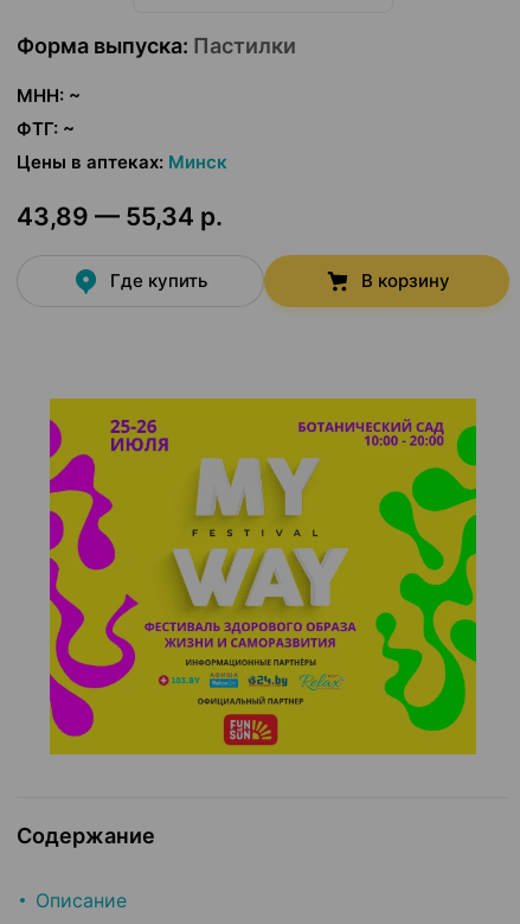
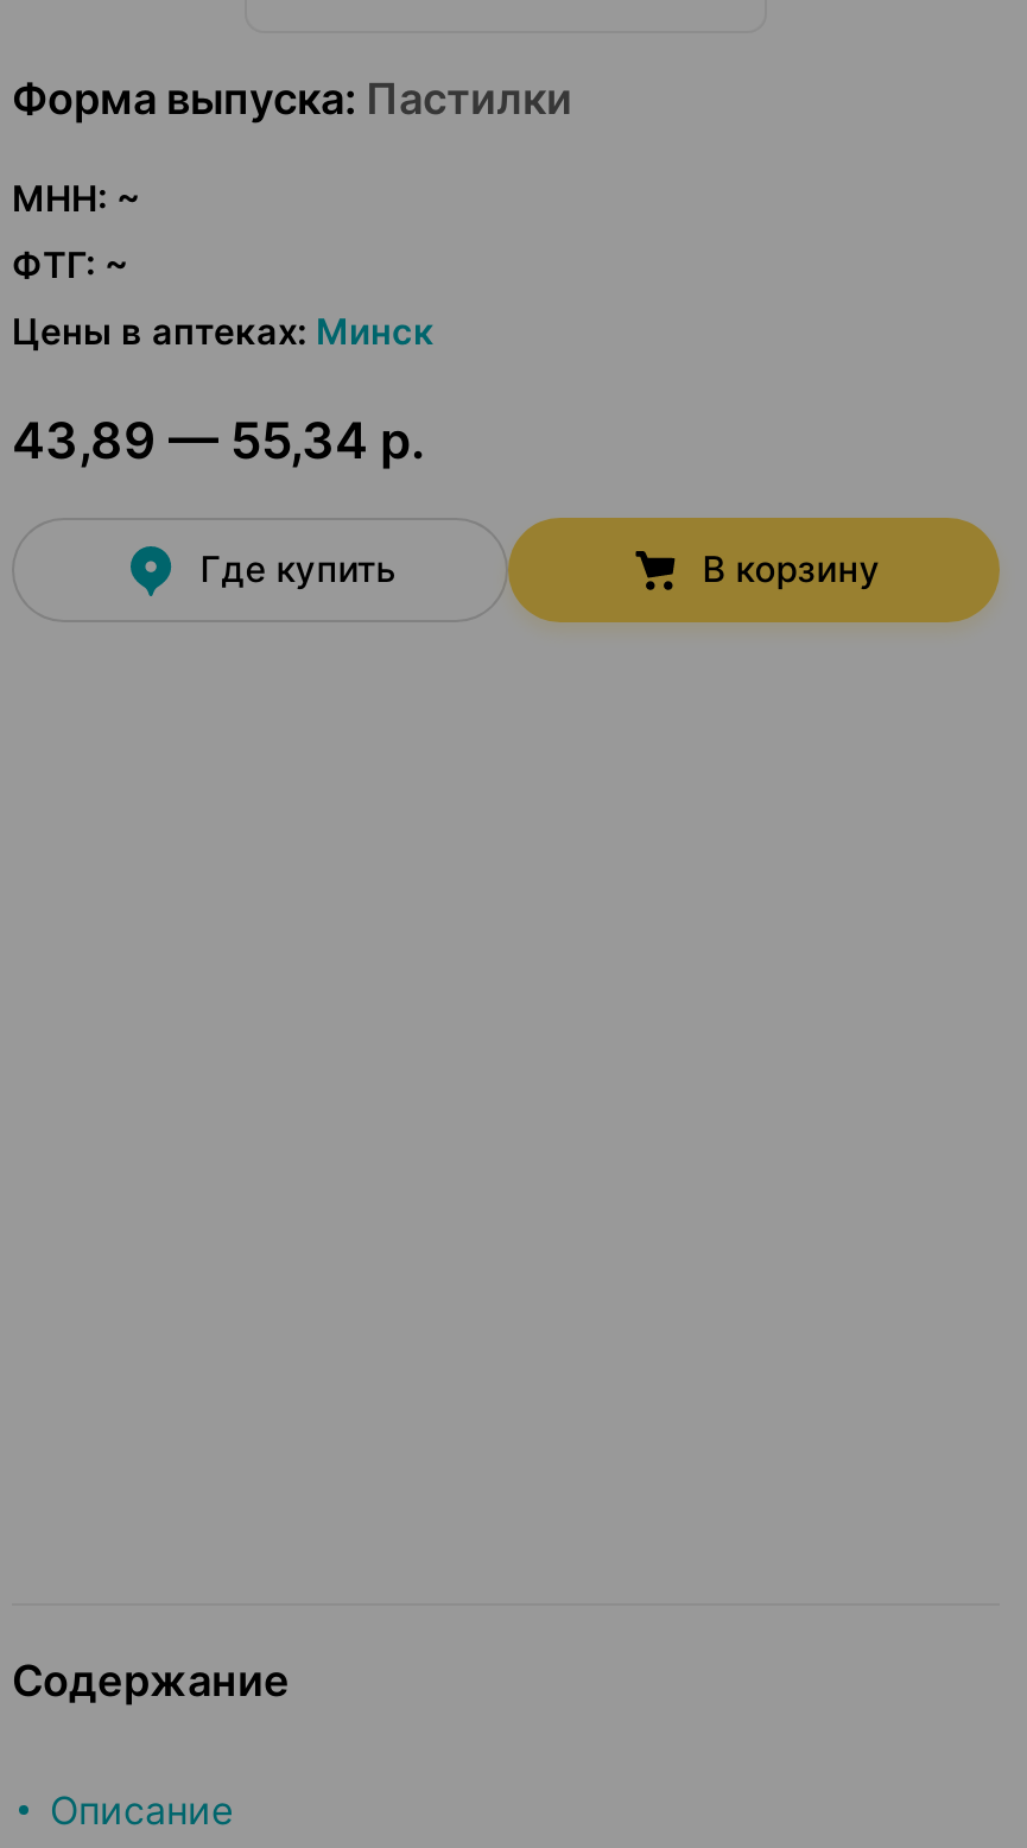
- [image]
